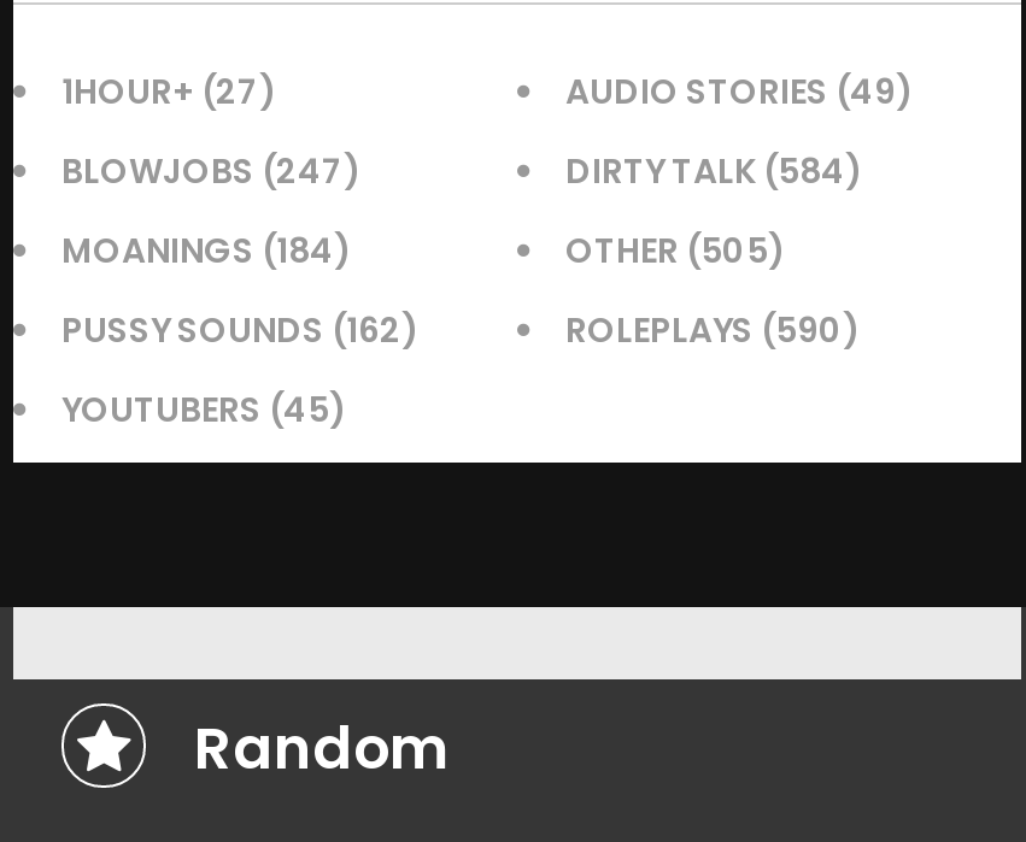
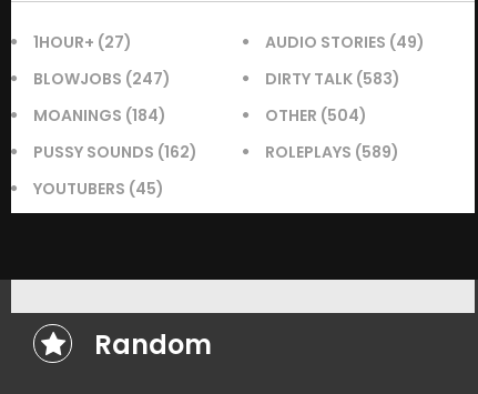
- DIRTY TALK (584)
+ DIRTY TALK (583)

- OTHER (505)
+ OTHER (504)

- ROLEPLAYS (590)
+ ROLEPLAYS (589)
